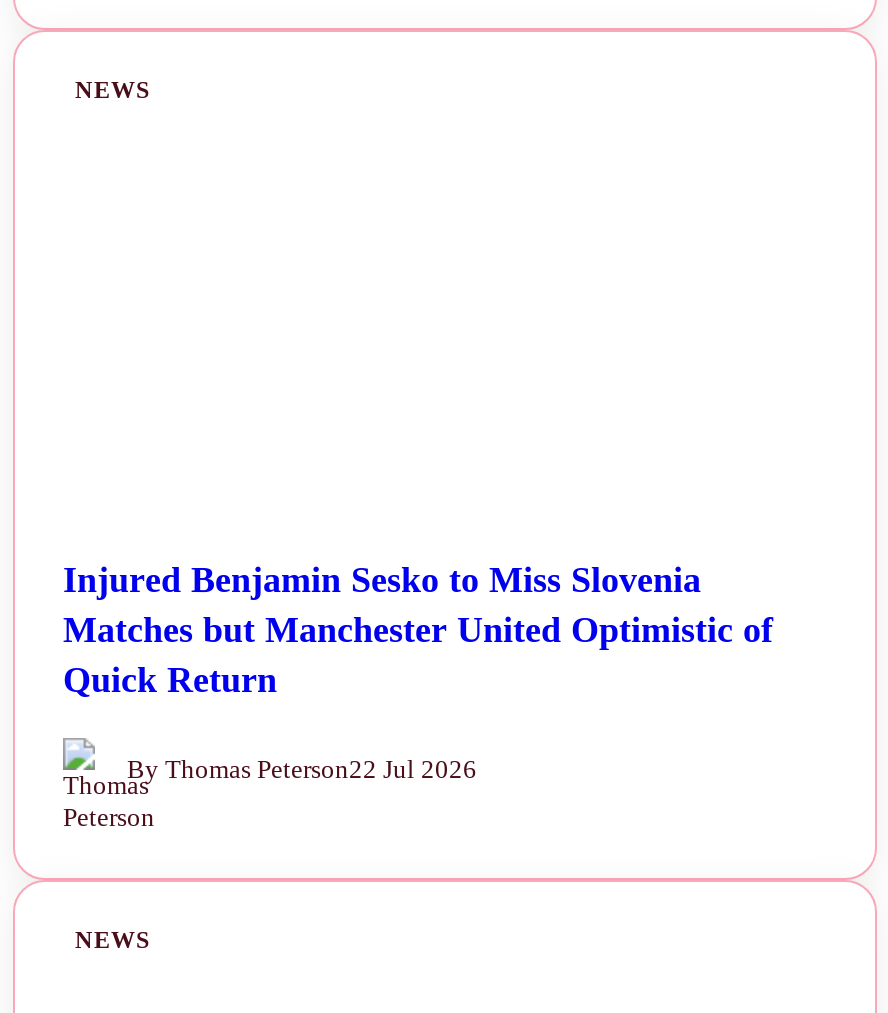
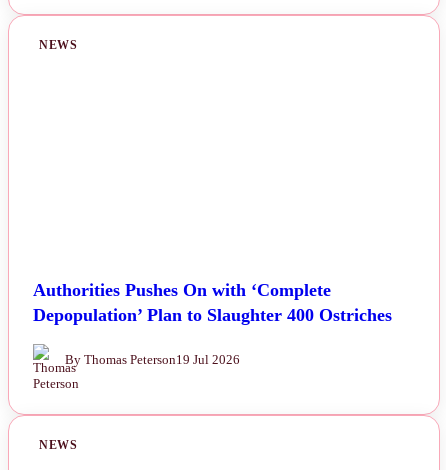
- Injured Benjamin Sesko to Miss Slovenia
- Matches but Manchester United Optimistic of
- Quick Return
+ Authorities Pushes On with ‘Complete
+ Depopulation’ Plan to Slaughter 400 Ostriches

- By Thomas Peterson22 Jul 2026
+ By Thomas Peterson19 Jul 2026
